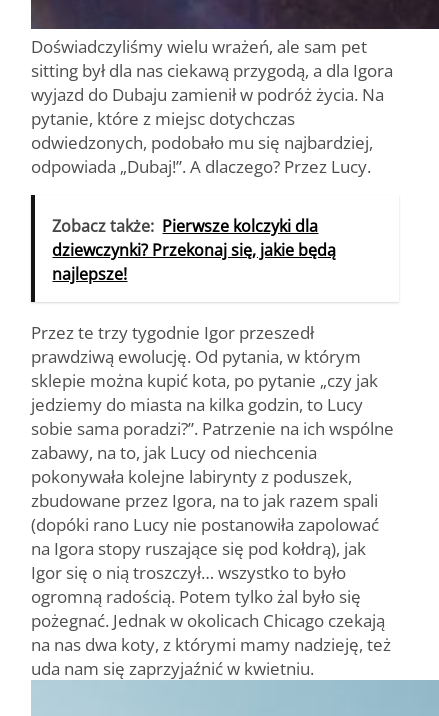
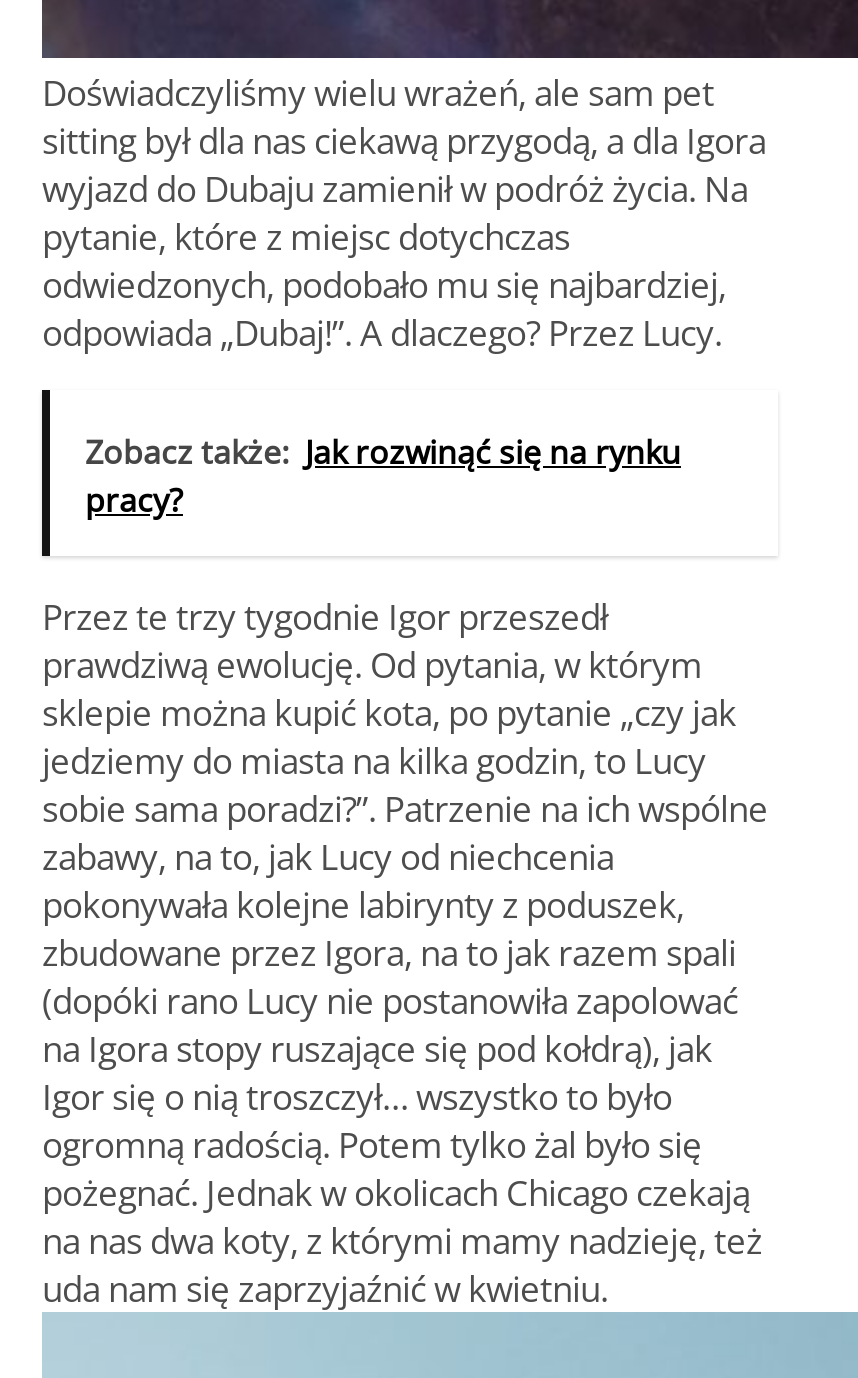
- Zobacz także: Pierwsze kolczyki dla
- dziewczynki? Przekonaj się, jakie będą
- najlepsze!
+ Zobacz także: Jak rozwinąć się na rynku
+ pracy?
